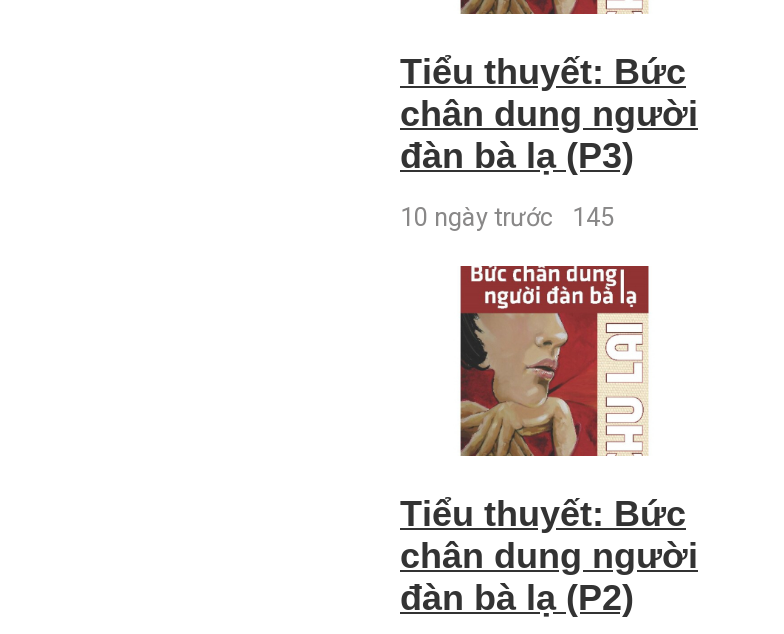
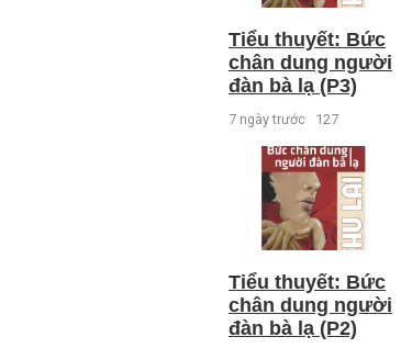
- 10 ngày trước 145
+ 7 ngày trước 127
